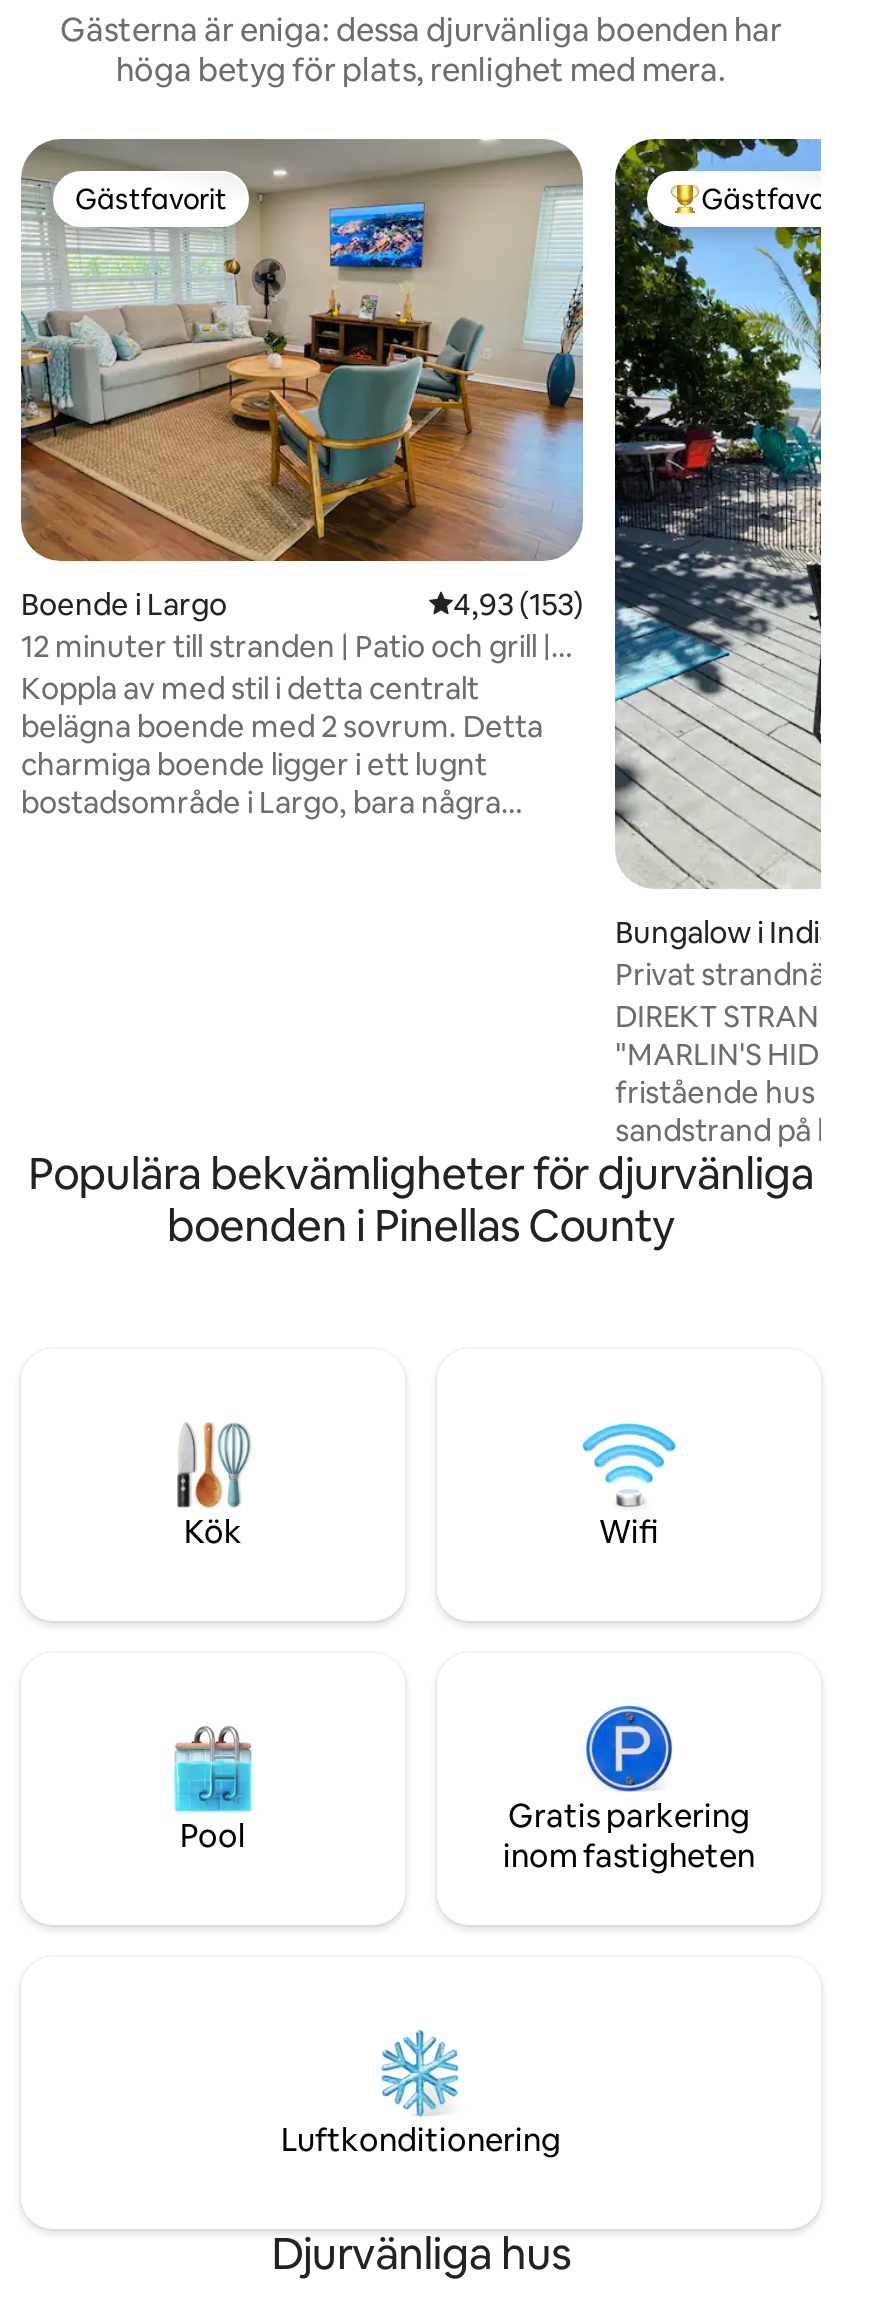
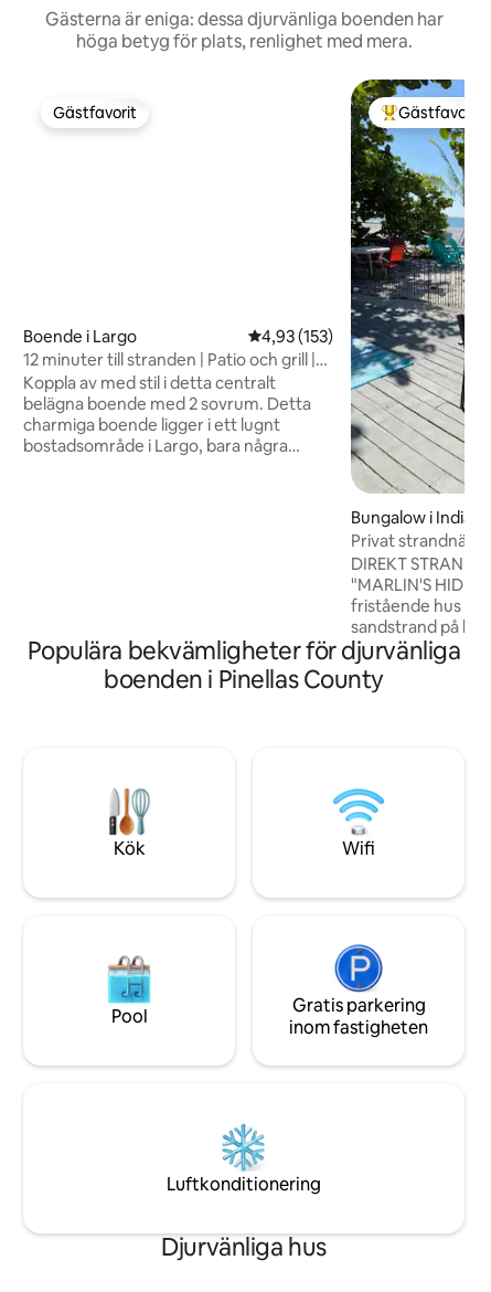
- [image]
